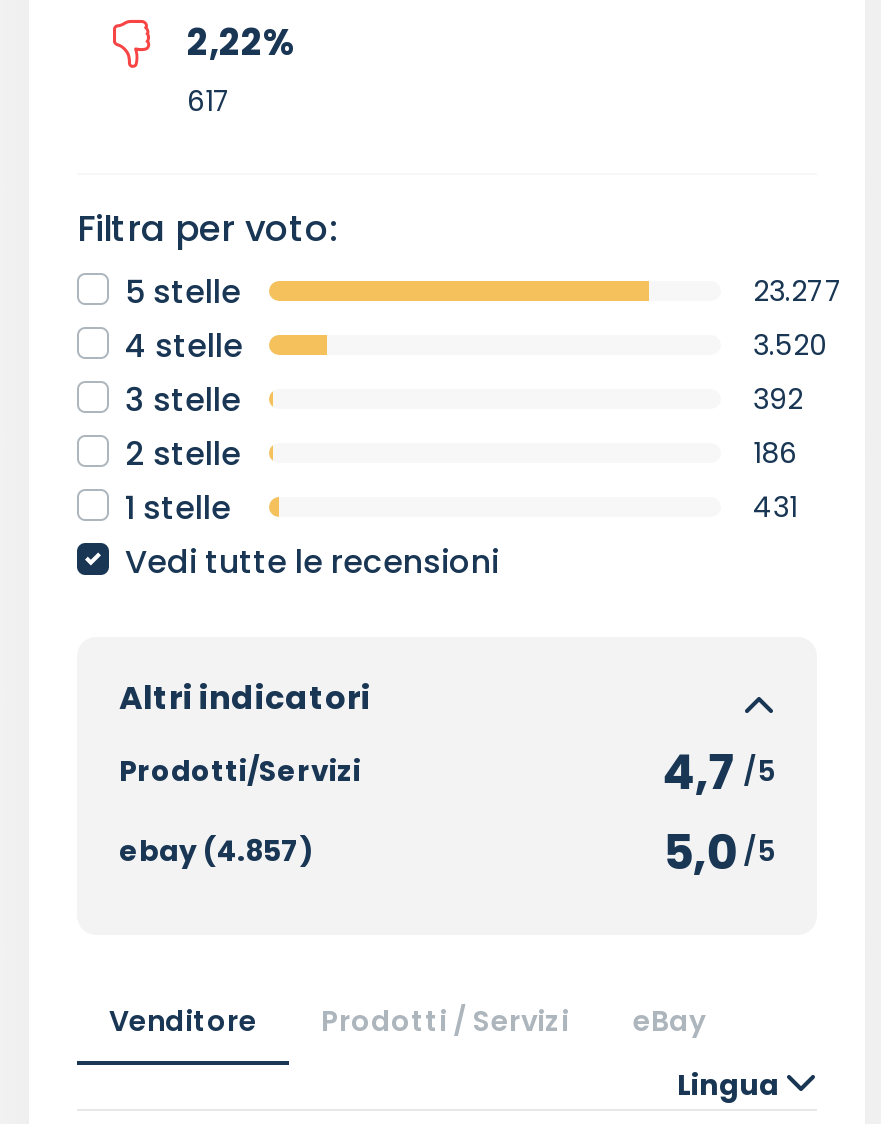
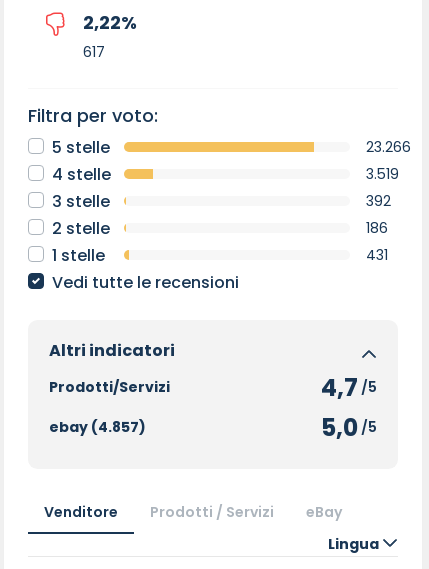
- 23.277
+ 23.266

- 3.520
+ 3.519
